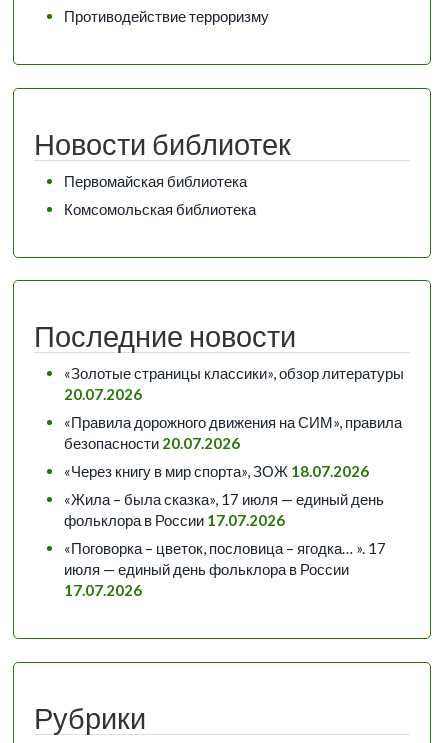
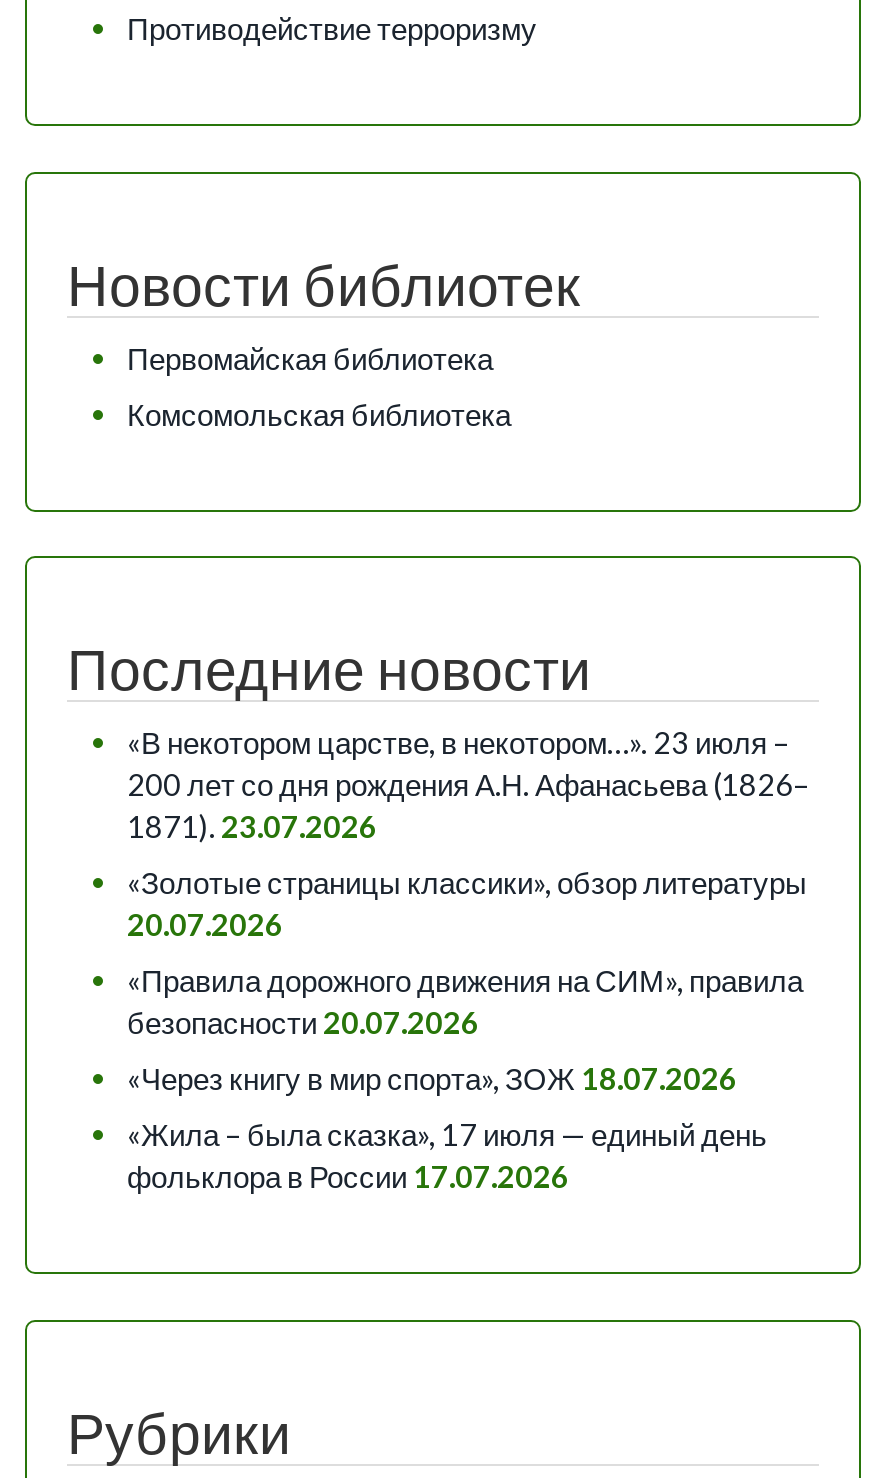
+ «В некотором царстве, в некотором…». 23 июля –
+ 200 лет со дня рождения А.Н. Афанасьева (1826–
+ 1871). 23.07.2026

moved down: «Золотые страницы классики», обзор литературы | 20.07.2026 | «Правила дорожного движения на СИМ», правила | безопасности 20.07.2026 | «Через книгу в мир спорта», ЗОЖ 18.07.2026 | «Жила – была сказка», 17 июля — единый день | фольклора в России 17.07.2026

- «Поговорка – цветок, пословица – ягодка… ». 17
- июля — единый день фольклора в России
- 17.07.2026
